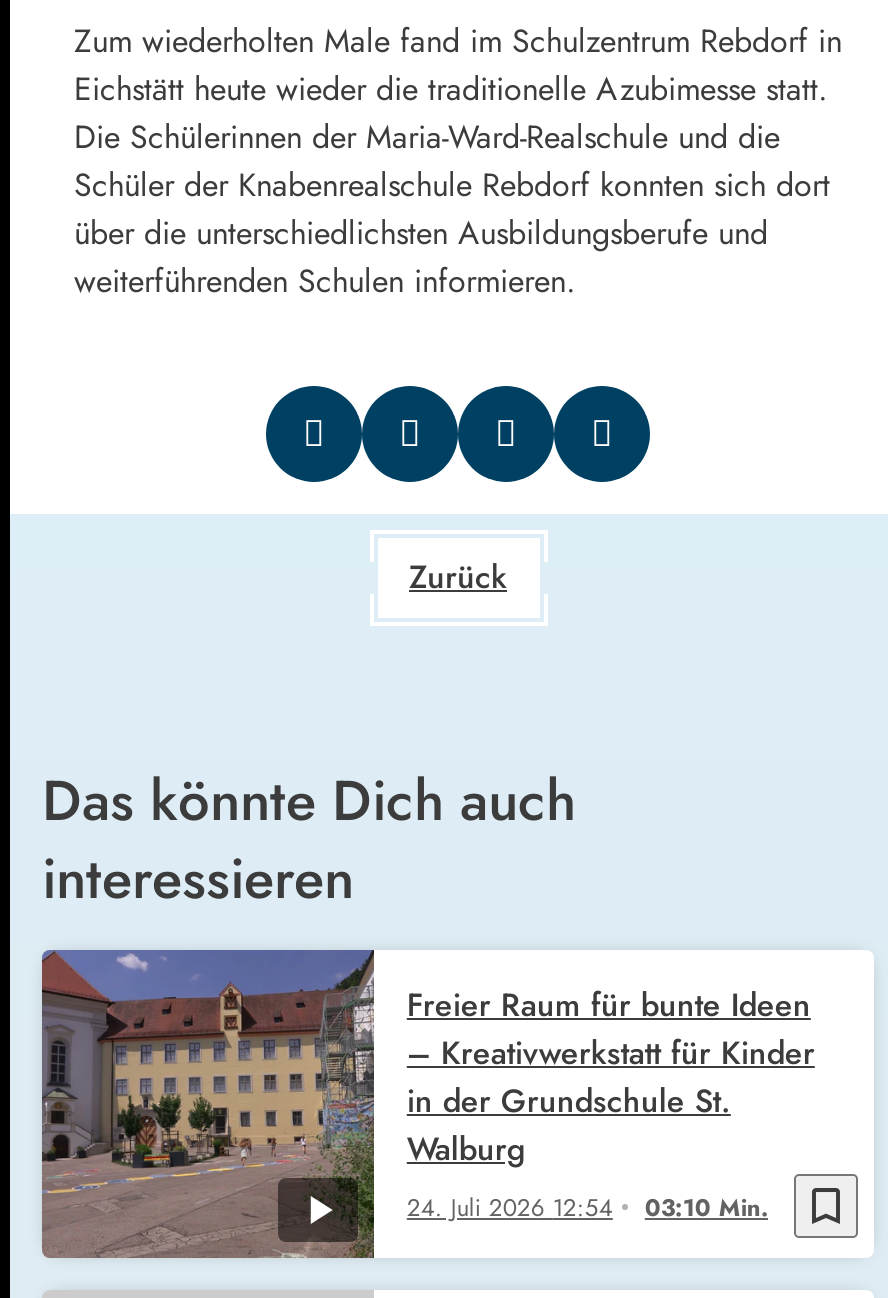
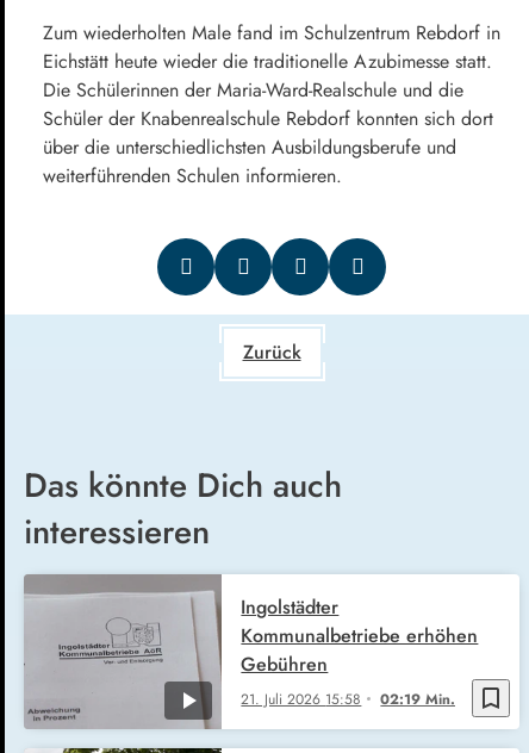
- [image]
- 24. Juli 2026 12:54
- 03:10 Min.
+ [image]
+ 21. Juli 2026 15:58
+ 02:19 Min.

- Freier Raum für bunte Ideen
- – Kreativwerkstatt für Kinder
- in der Grundschule St.
- Walburg
+ Ingolstädter
+ Kommunalbetriebe erhöhen
+ Gebühren
